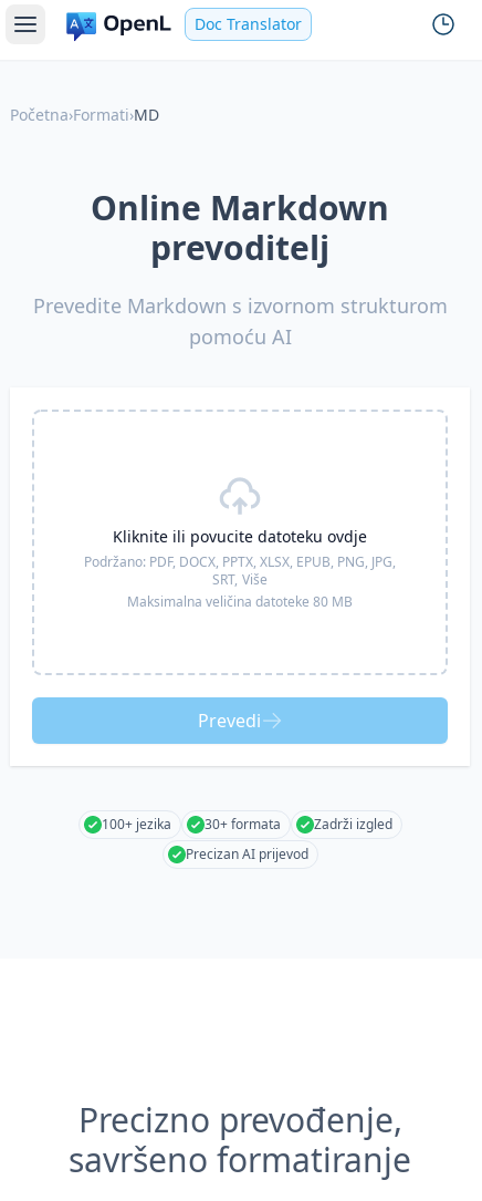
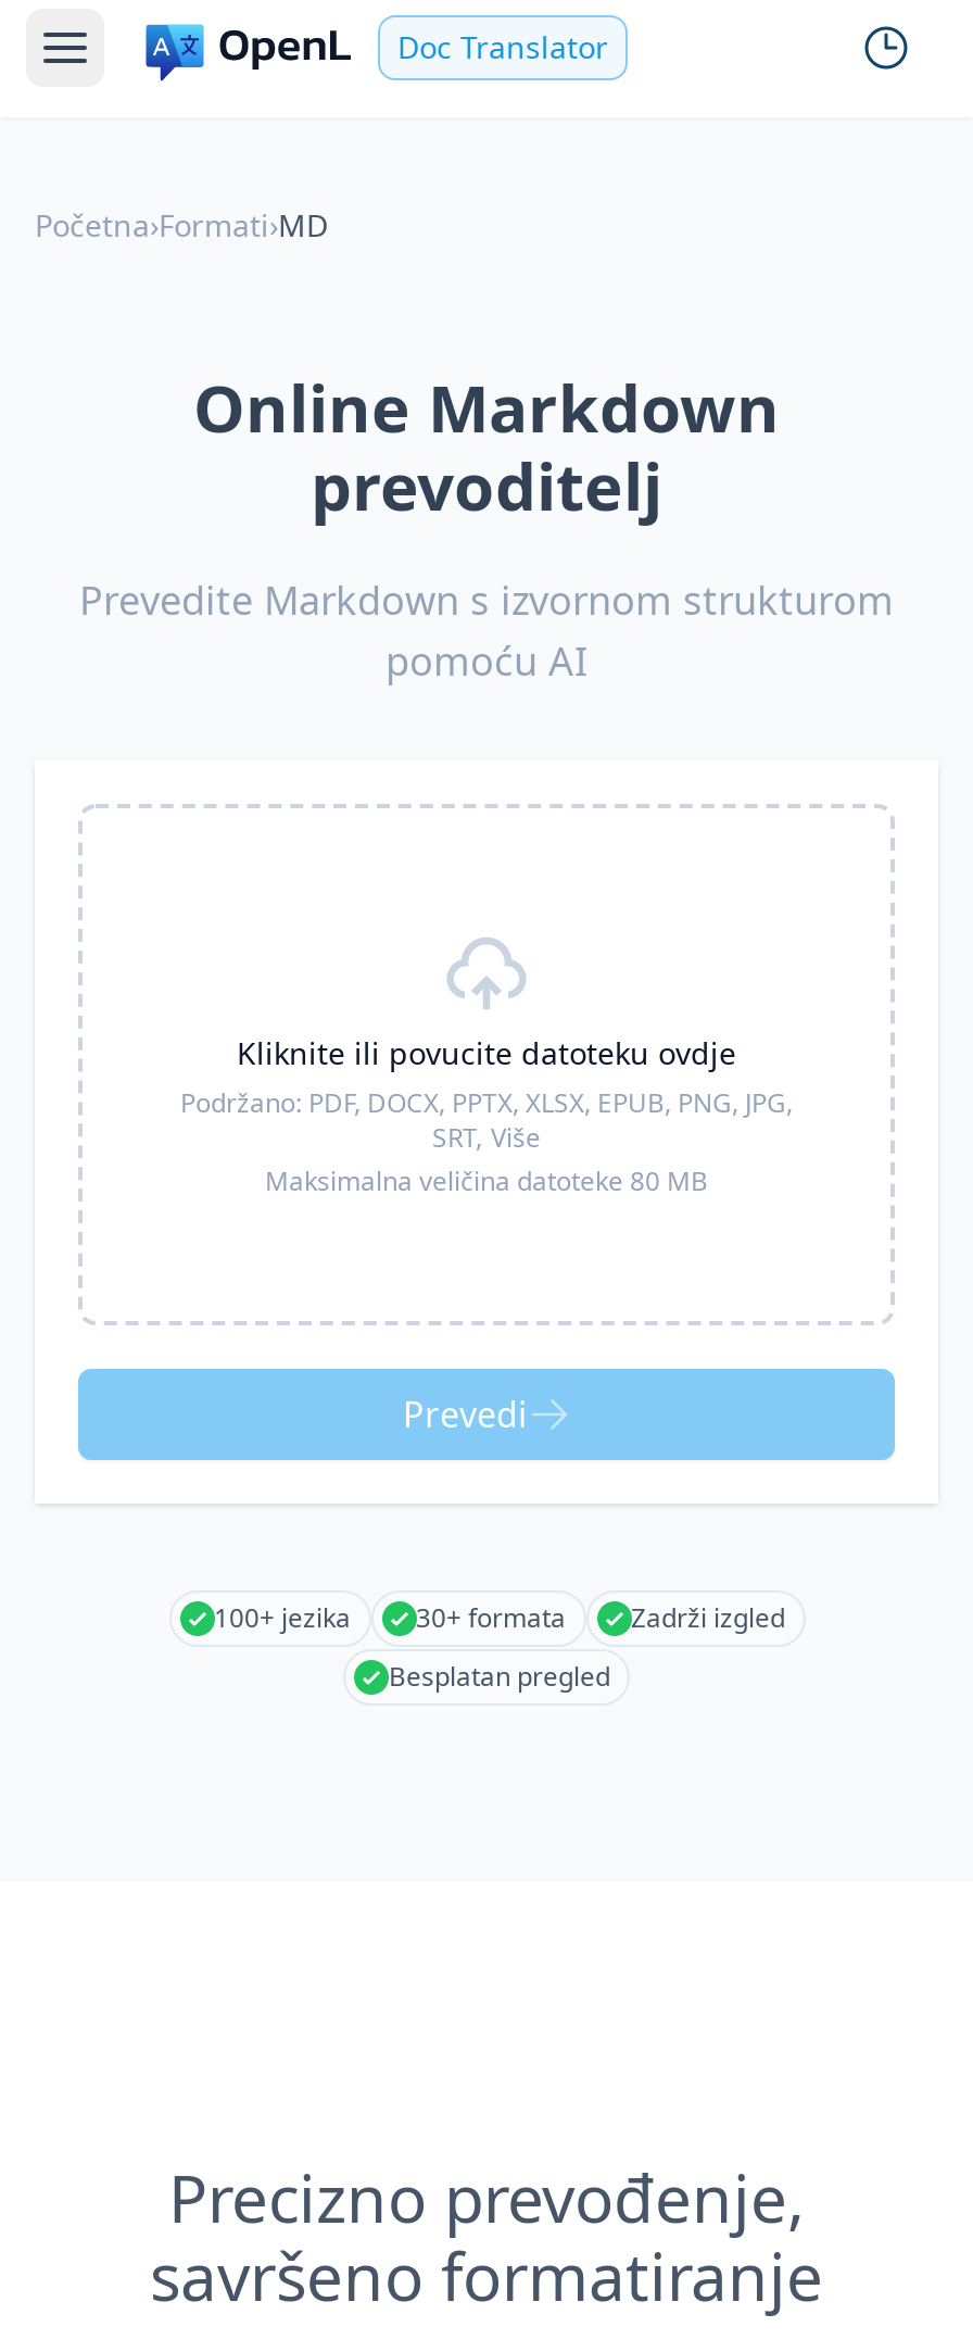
- Precizan AI prijevod
+ Besplatan pregled
